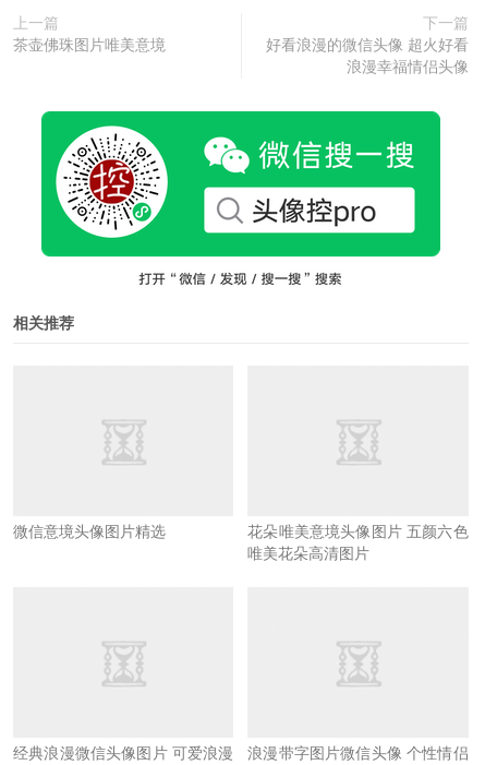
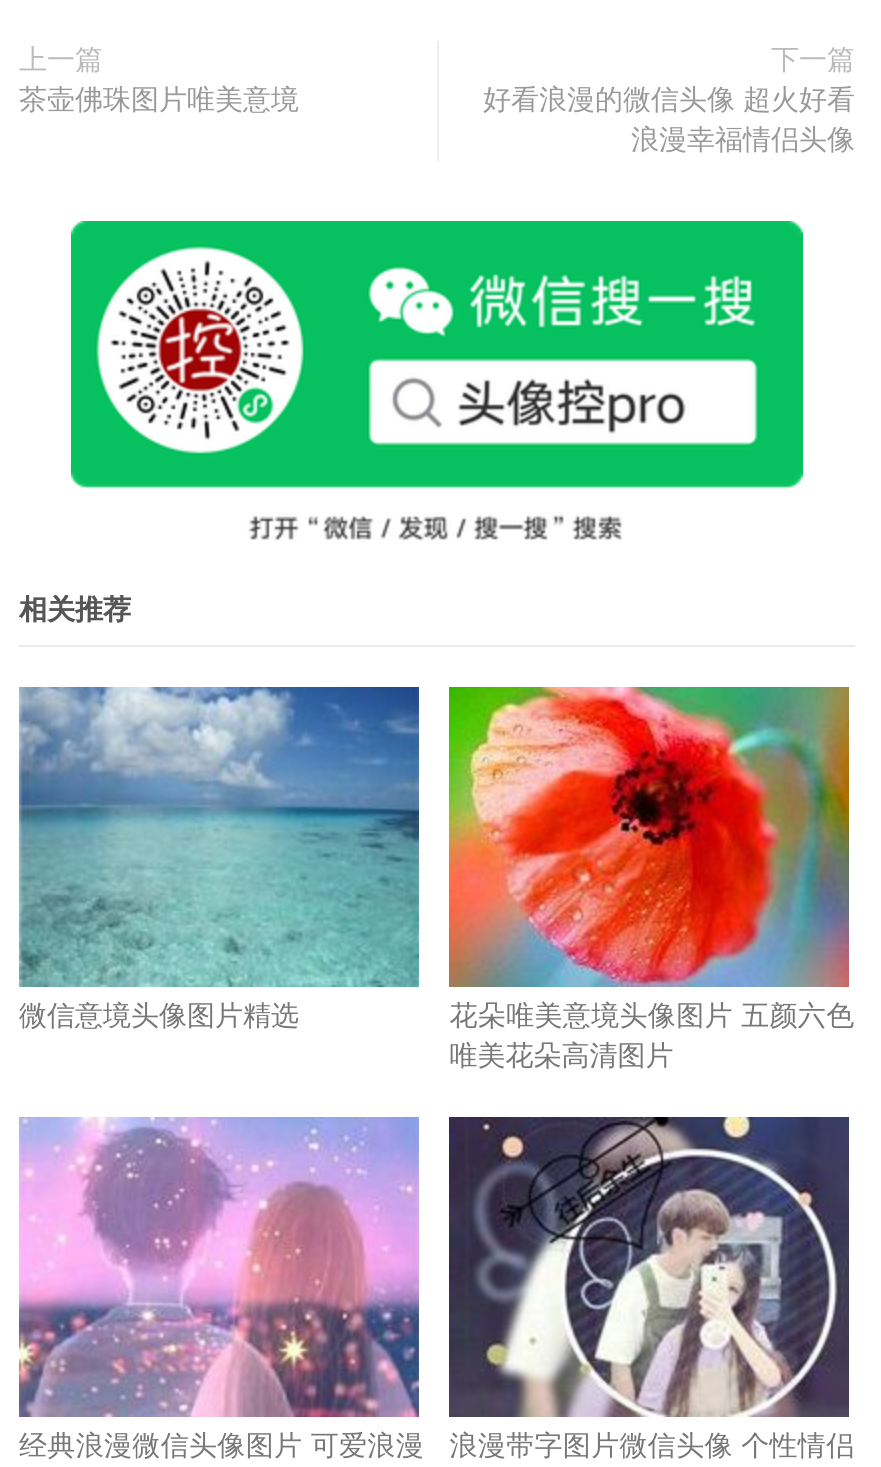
+ [image]

+ [image]

+ [image]

+ [image]
